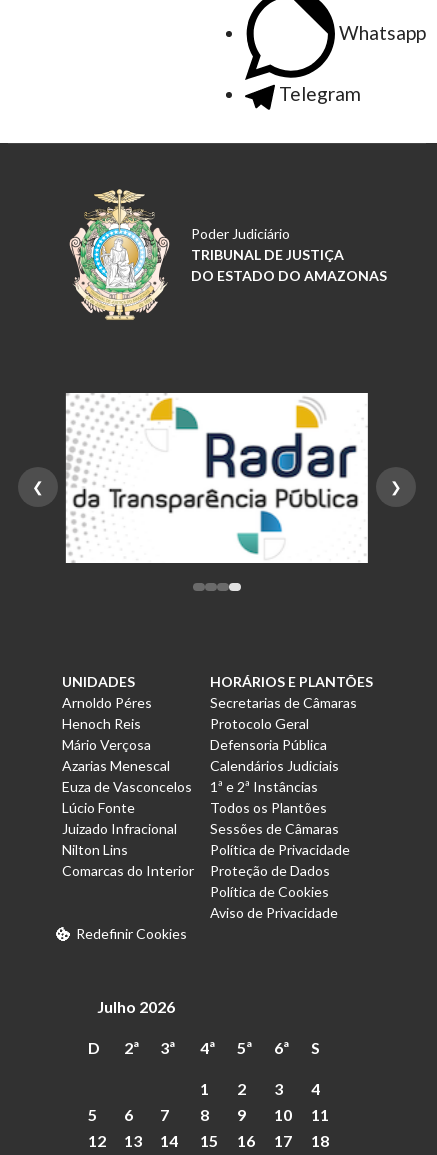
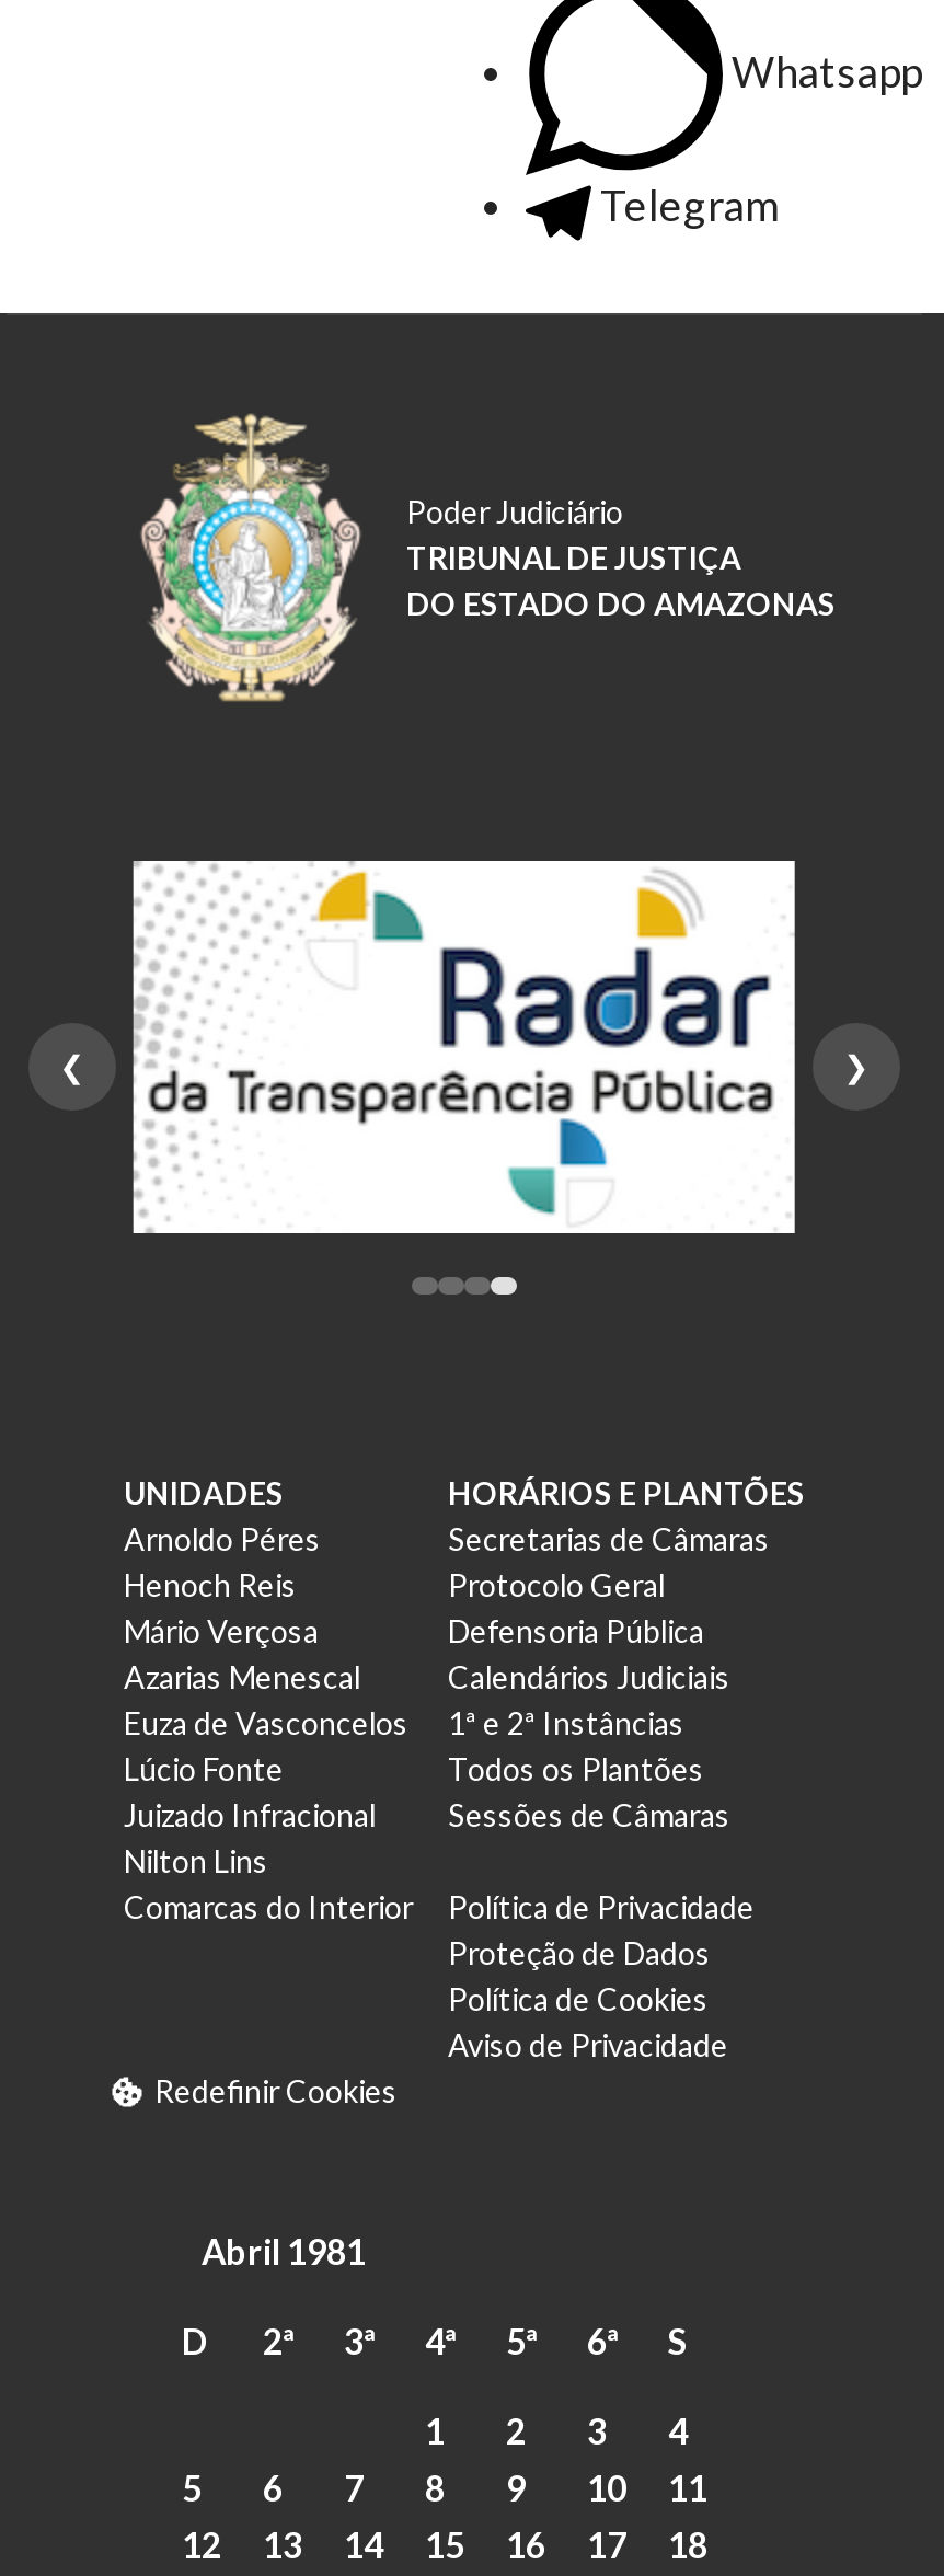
- Julho 2026
+ Abril 1981
